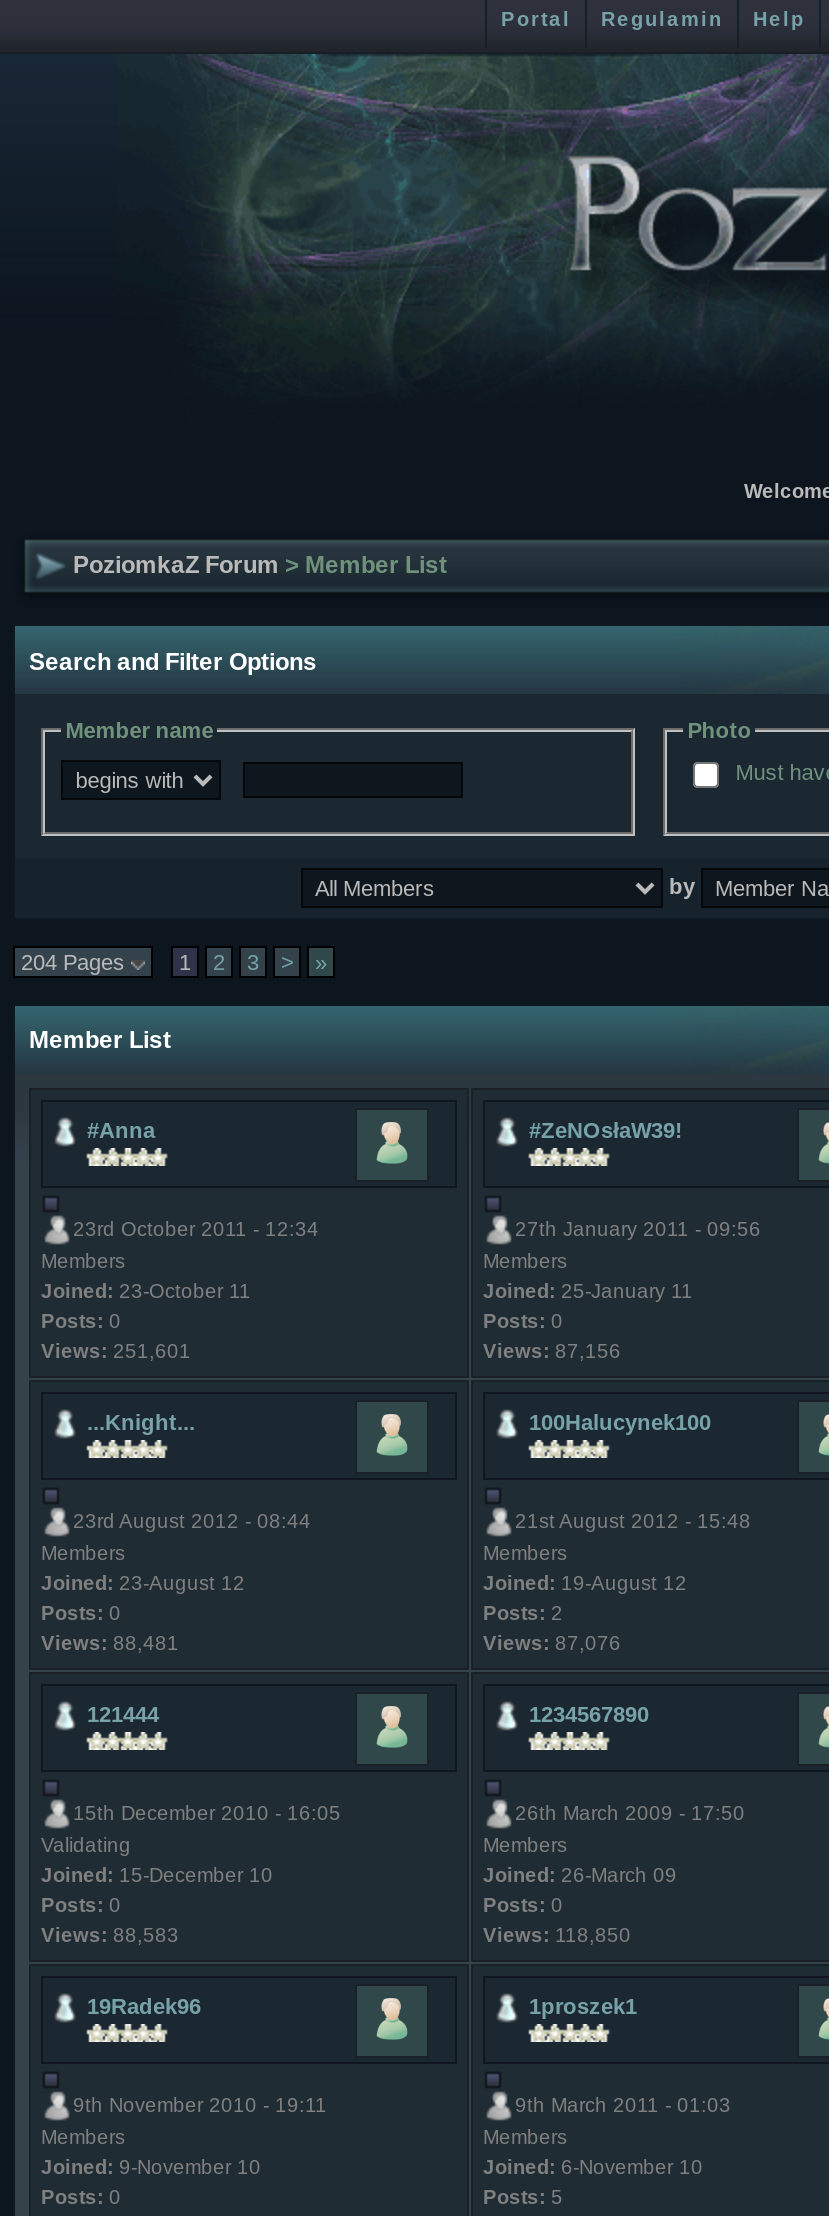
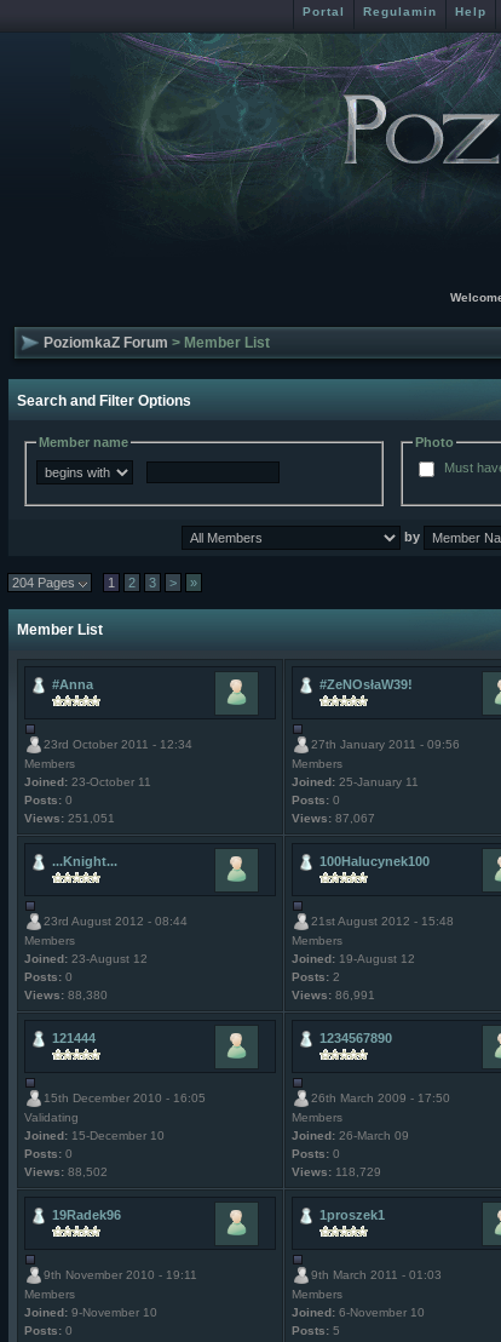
- Views: 251,601
+ Views: 251,051

- Views: 87,156
+ Views: 87,067

- Views: 88,481
+ Views: 88,380

- Views: 87,076
+ Views: 86,991

- Views: 88,583
+ Views: 88,502

- Views: 118,850
+ Views: 118,729
